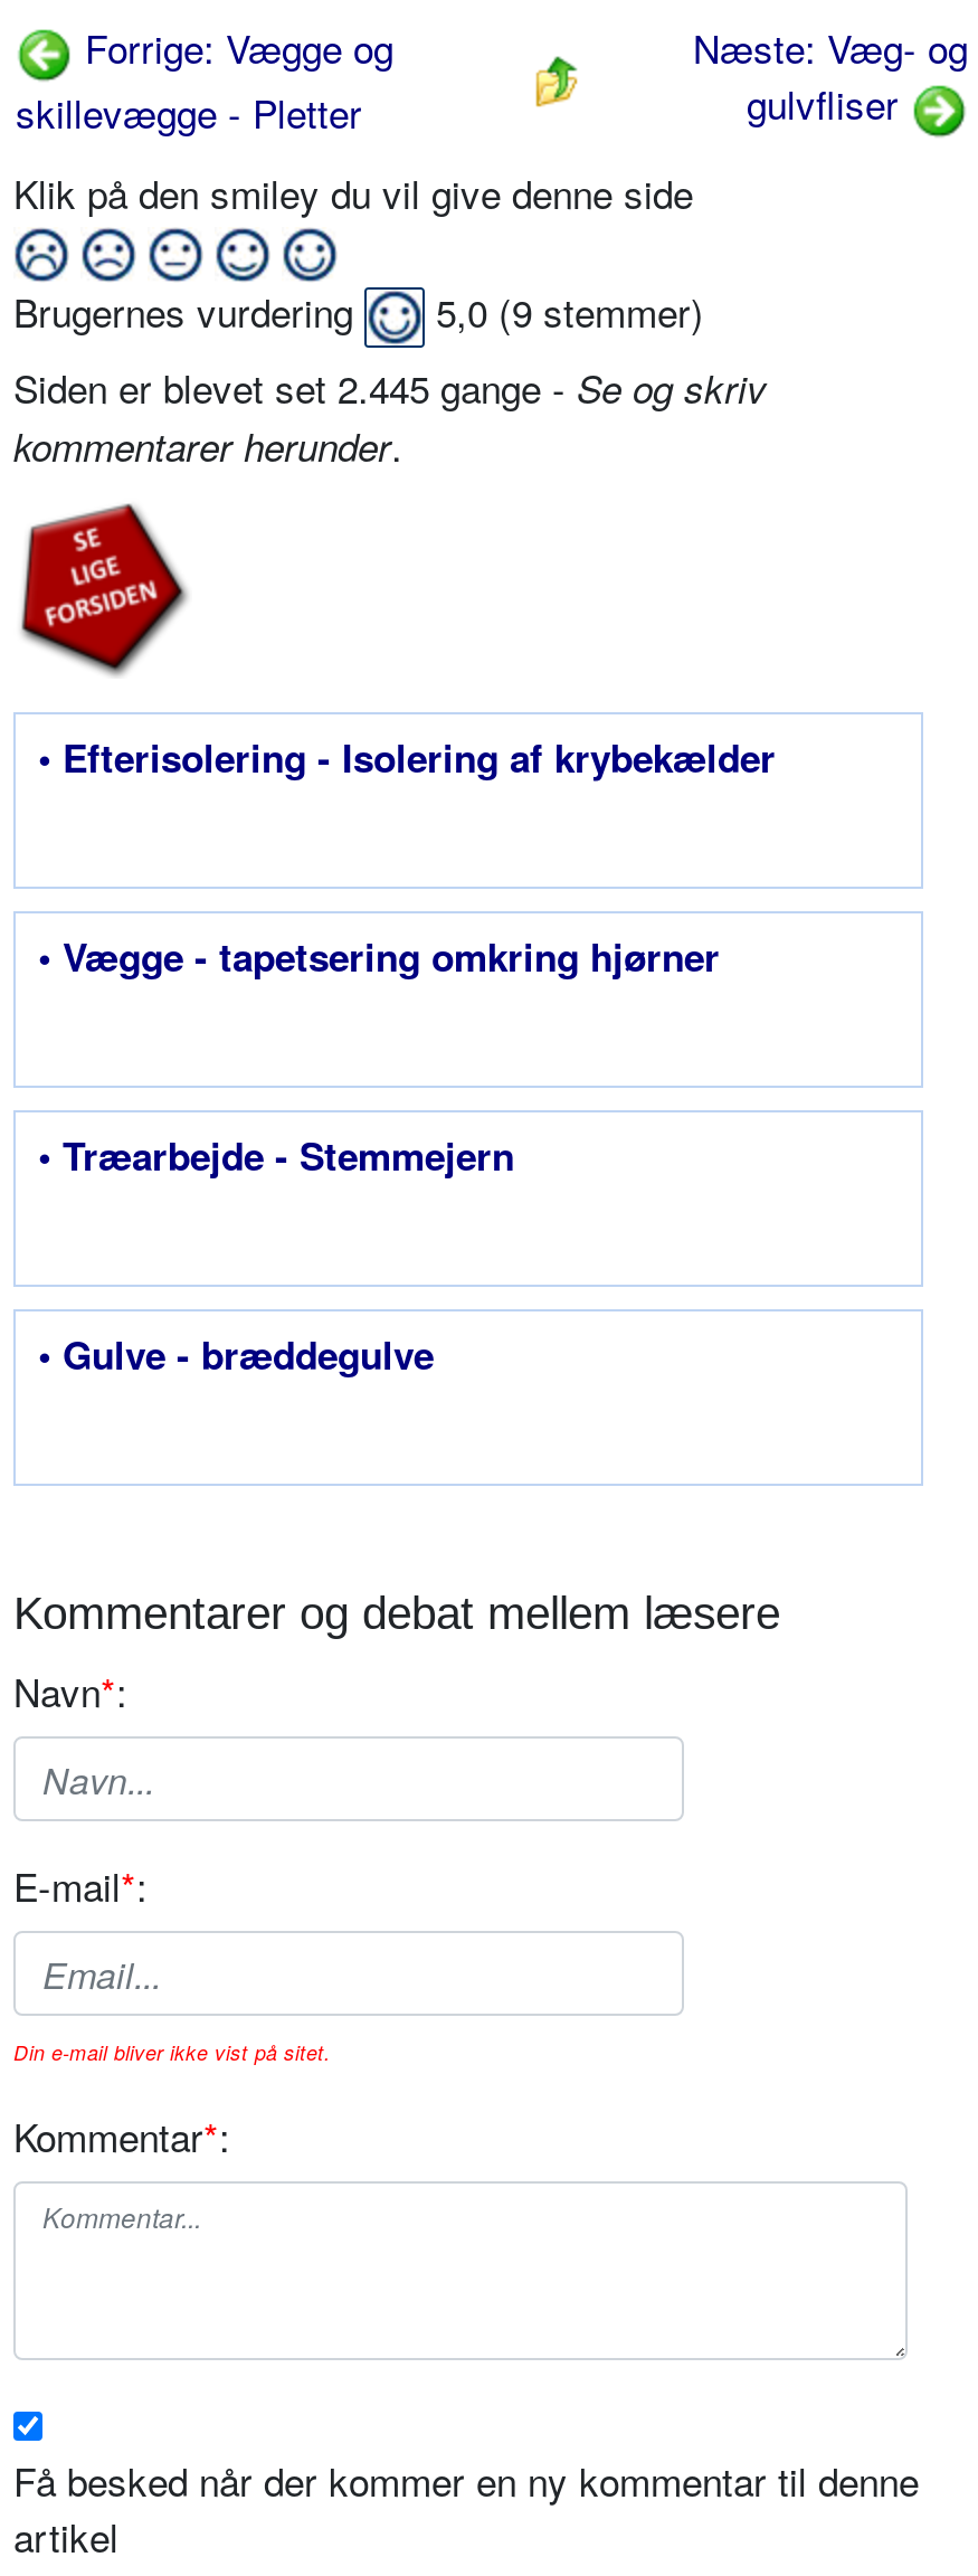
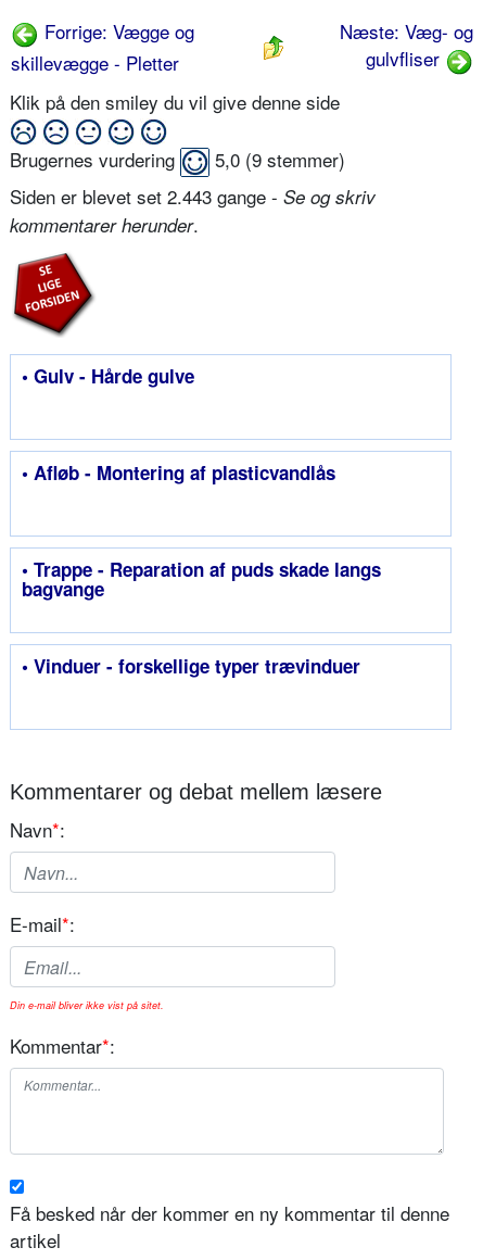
- Siden er blevet set 2.445 gange - Se og skriv
+ Siden er blevet set 2.443 gange - Se og skriv

- • Efterisolering - Isolering af krybekælder
+ • Gulv - Hårde gulve

- • Vægge - tapetsering omkring hjørner
+ • Afløb - Montering af plasticvandlås

- • Træarbejde - Stemmejern
+ • Trappe - Reparation af puds skade langs
+ bagvange

- • Gulve - bræddegulve
+ • Vinduer - forskellige typer trævinduer
